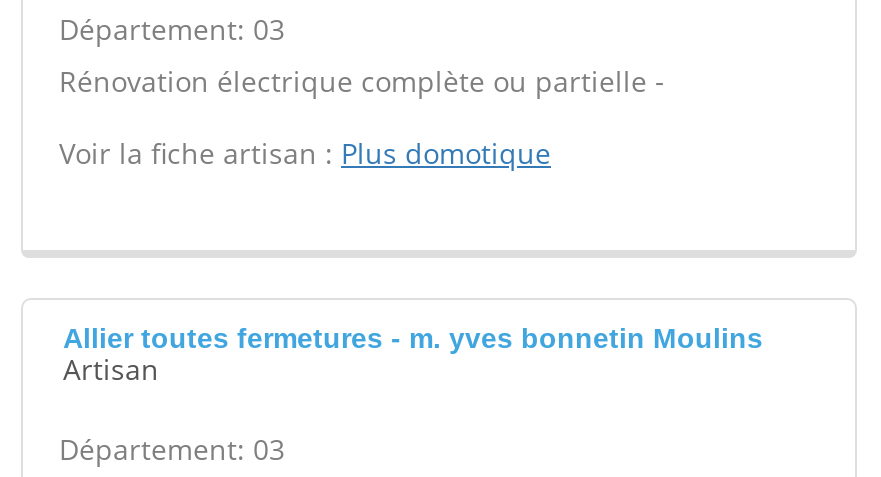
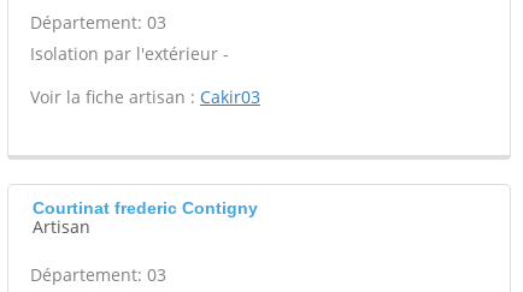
- Rénovation électrique complète ou partielle -
+ Isolation par l'extérieur -

- Voir la fiche artisan : Plus domotique
+ Voir la fiche artisan : Cakir03

- Allier toutes fermetures - m. yves bonnetin Moulins
+ Courtinat frederic Contigny
